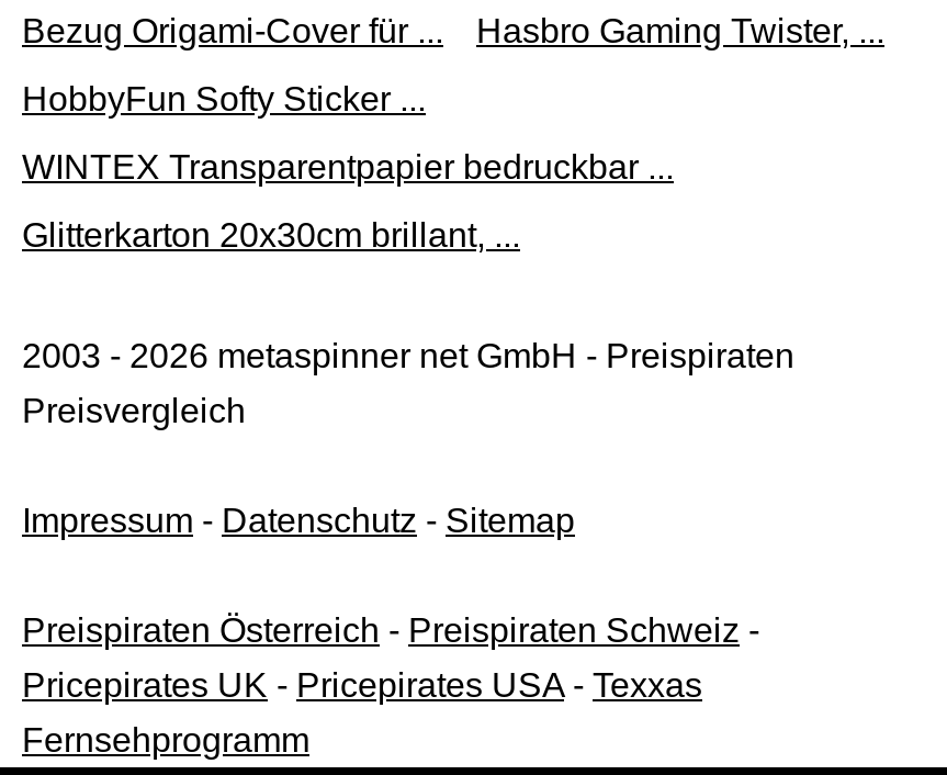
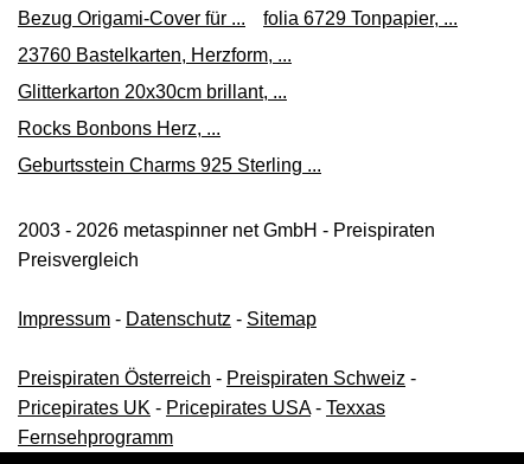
- Hasbro Gaming Twister, ...
- HobbyFun Softy Sticker ...
- WINTEX Transparentpapier bedruckbar ...
+ folia 6729 Tonpapier, ...
+ 23760 Bastelkarten, Herzform, ...

moved up: Glitterkarton 20x30cm brillant, ...

+ Rocks Bonbons Herz, ...
+ Geburtsstein Charms 925 Sterling ...
